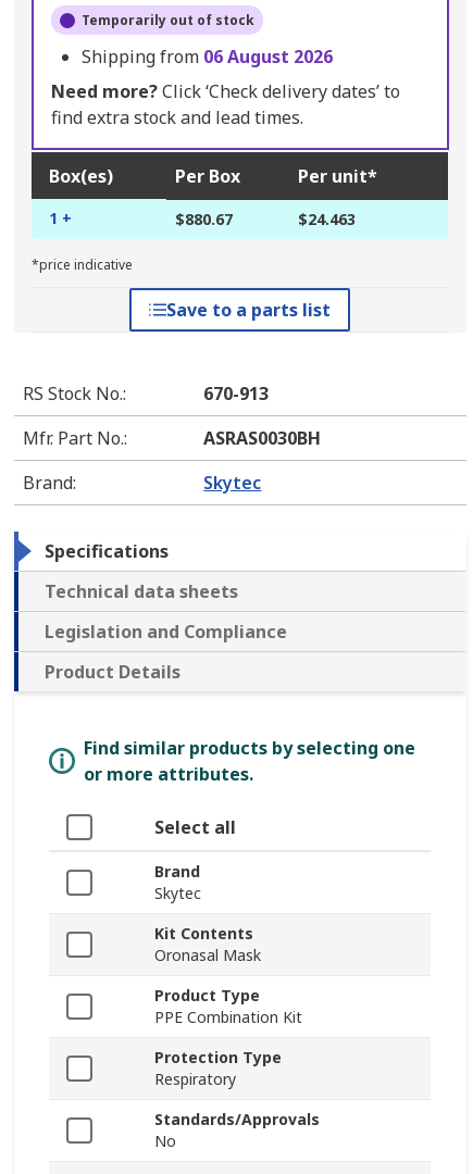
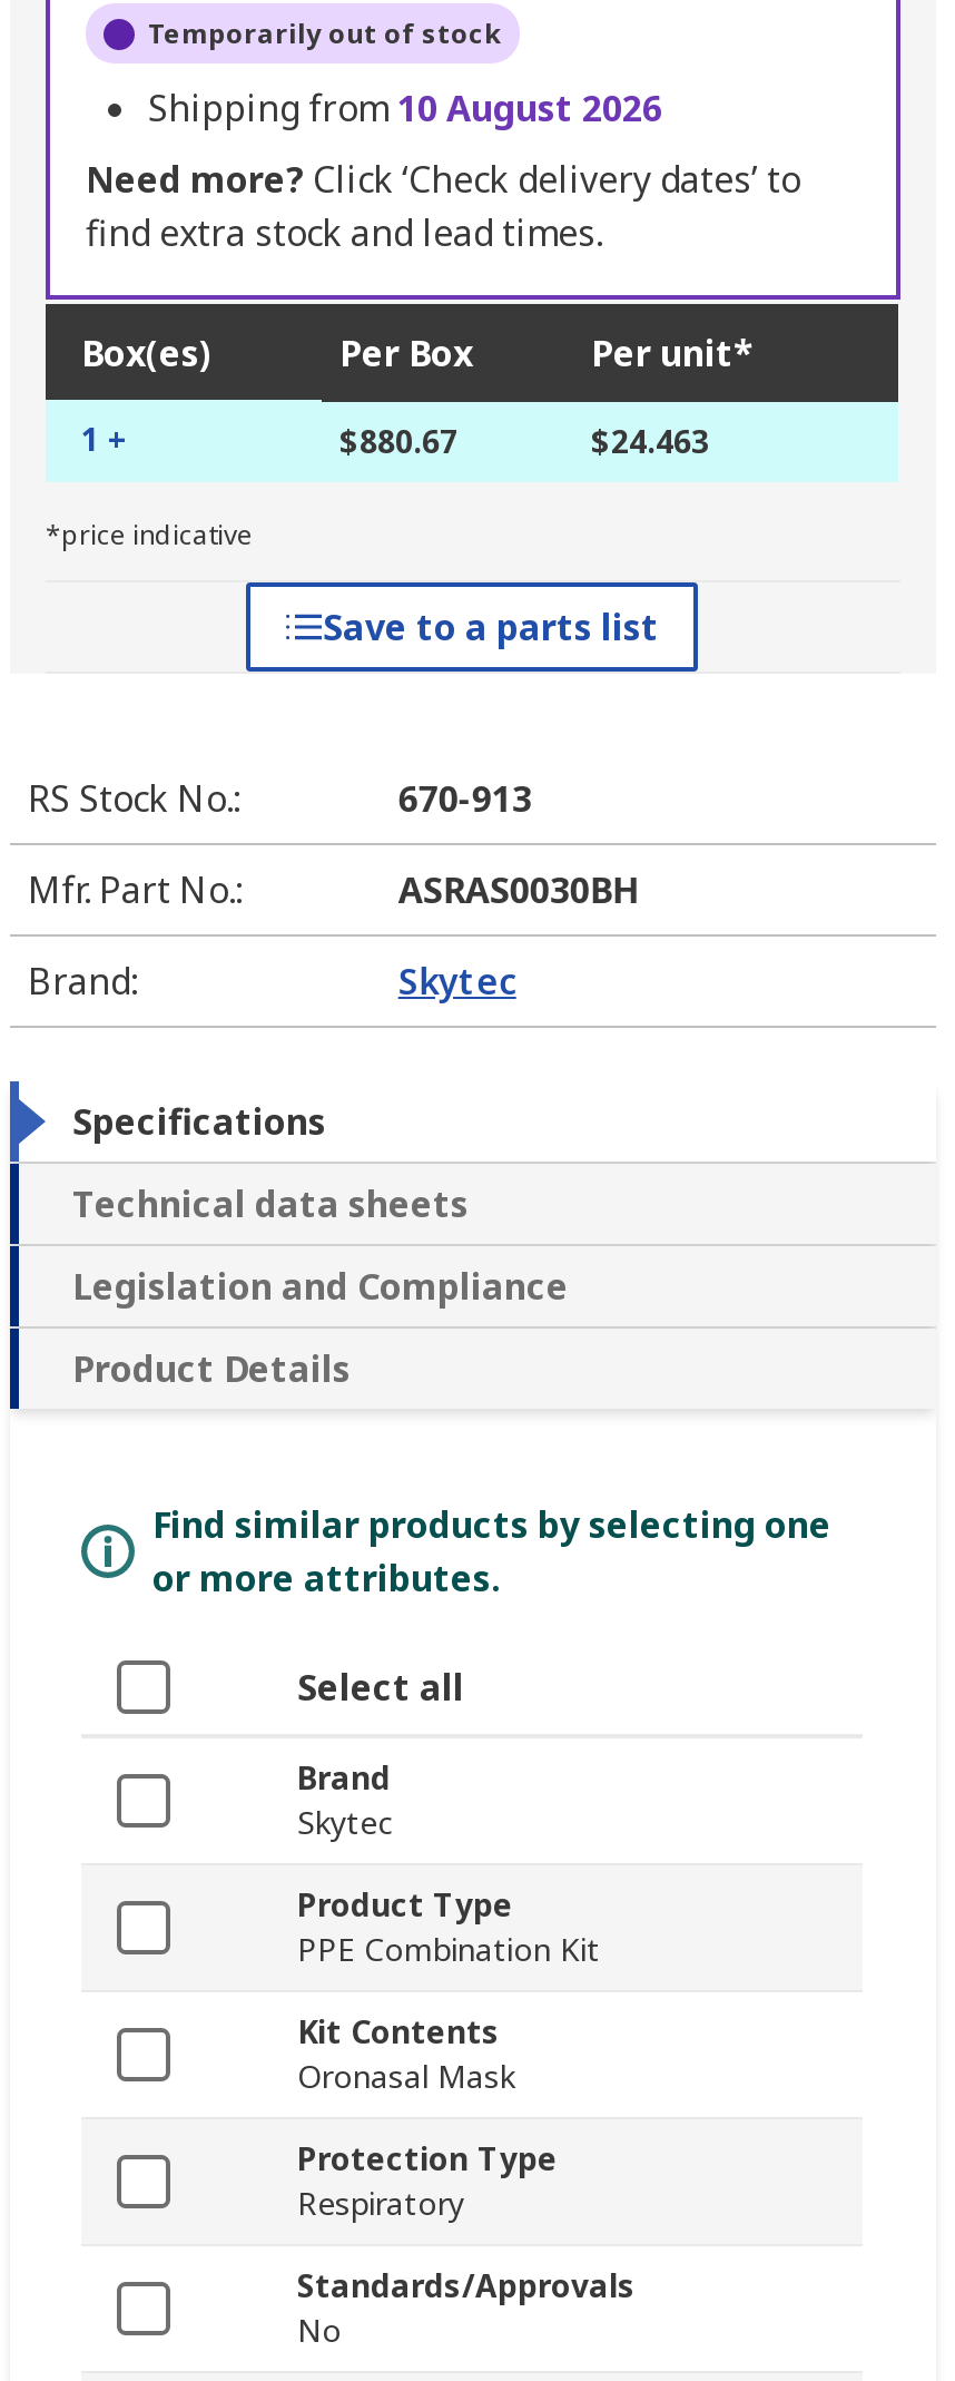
- Shipping from 06 August 2026
+ Shipping from 10 August 2026

moved down: Kit Contents | Oronasal Mask

moved up: Product Type | PPE Combination Kit
